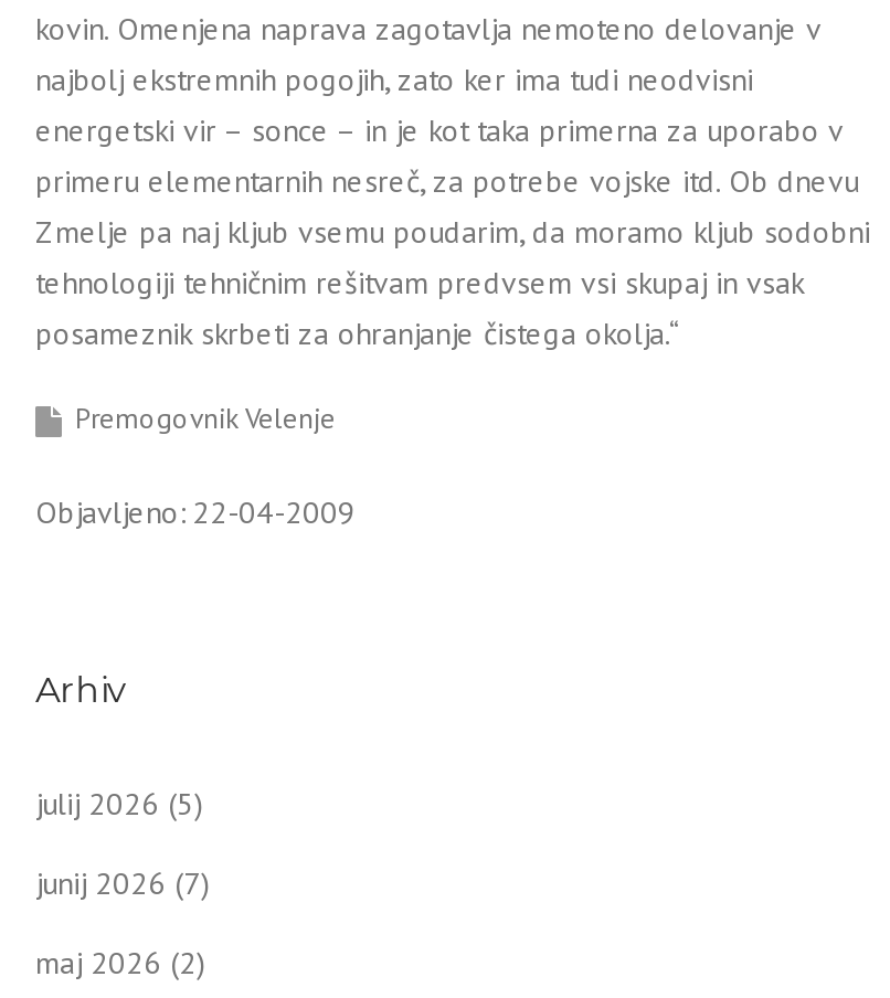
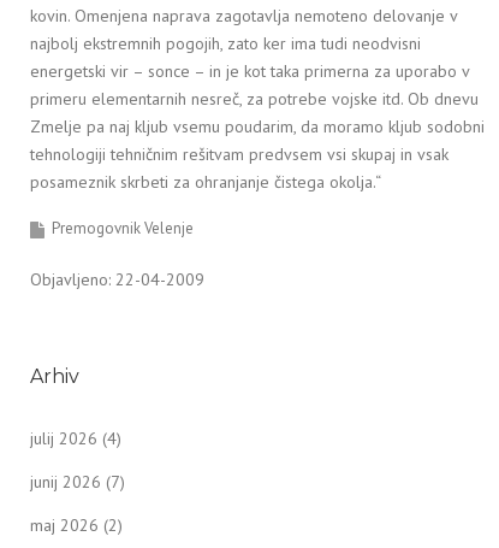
- julij 2026 (5)
+ julij 2026 (4)
